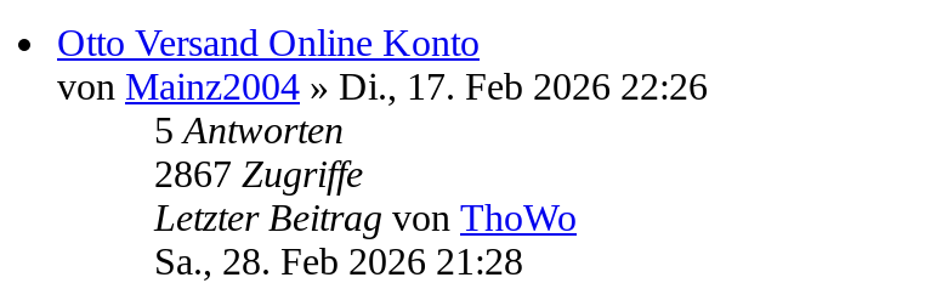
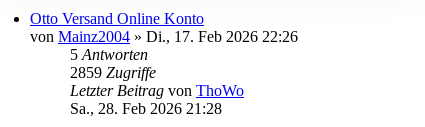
- 2867 Zugriffe
+ 2859 Zugriffe
